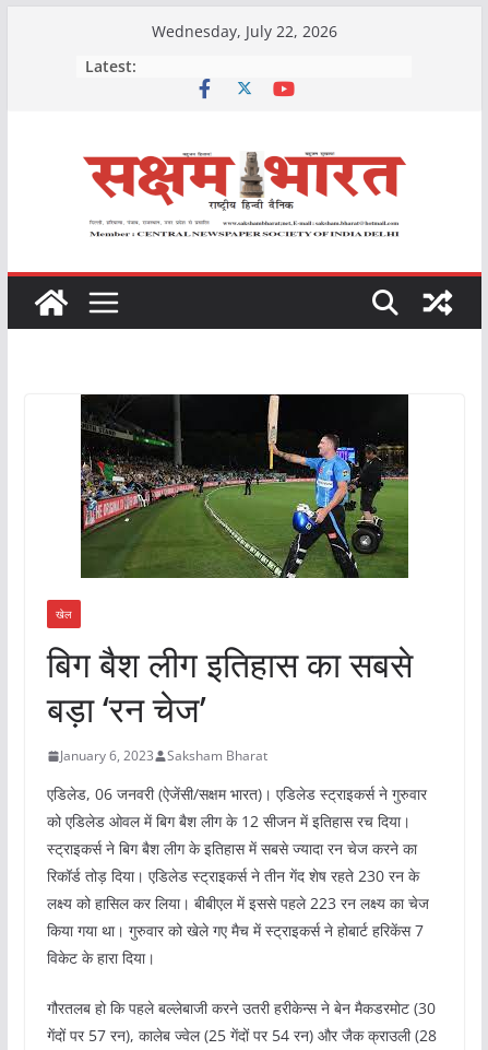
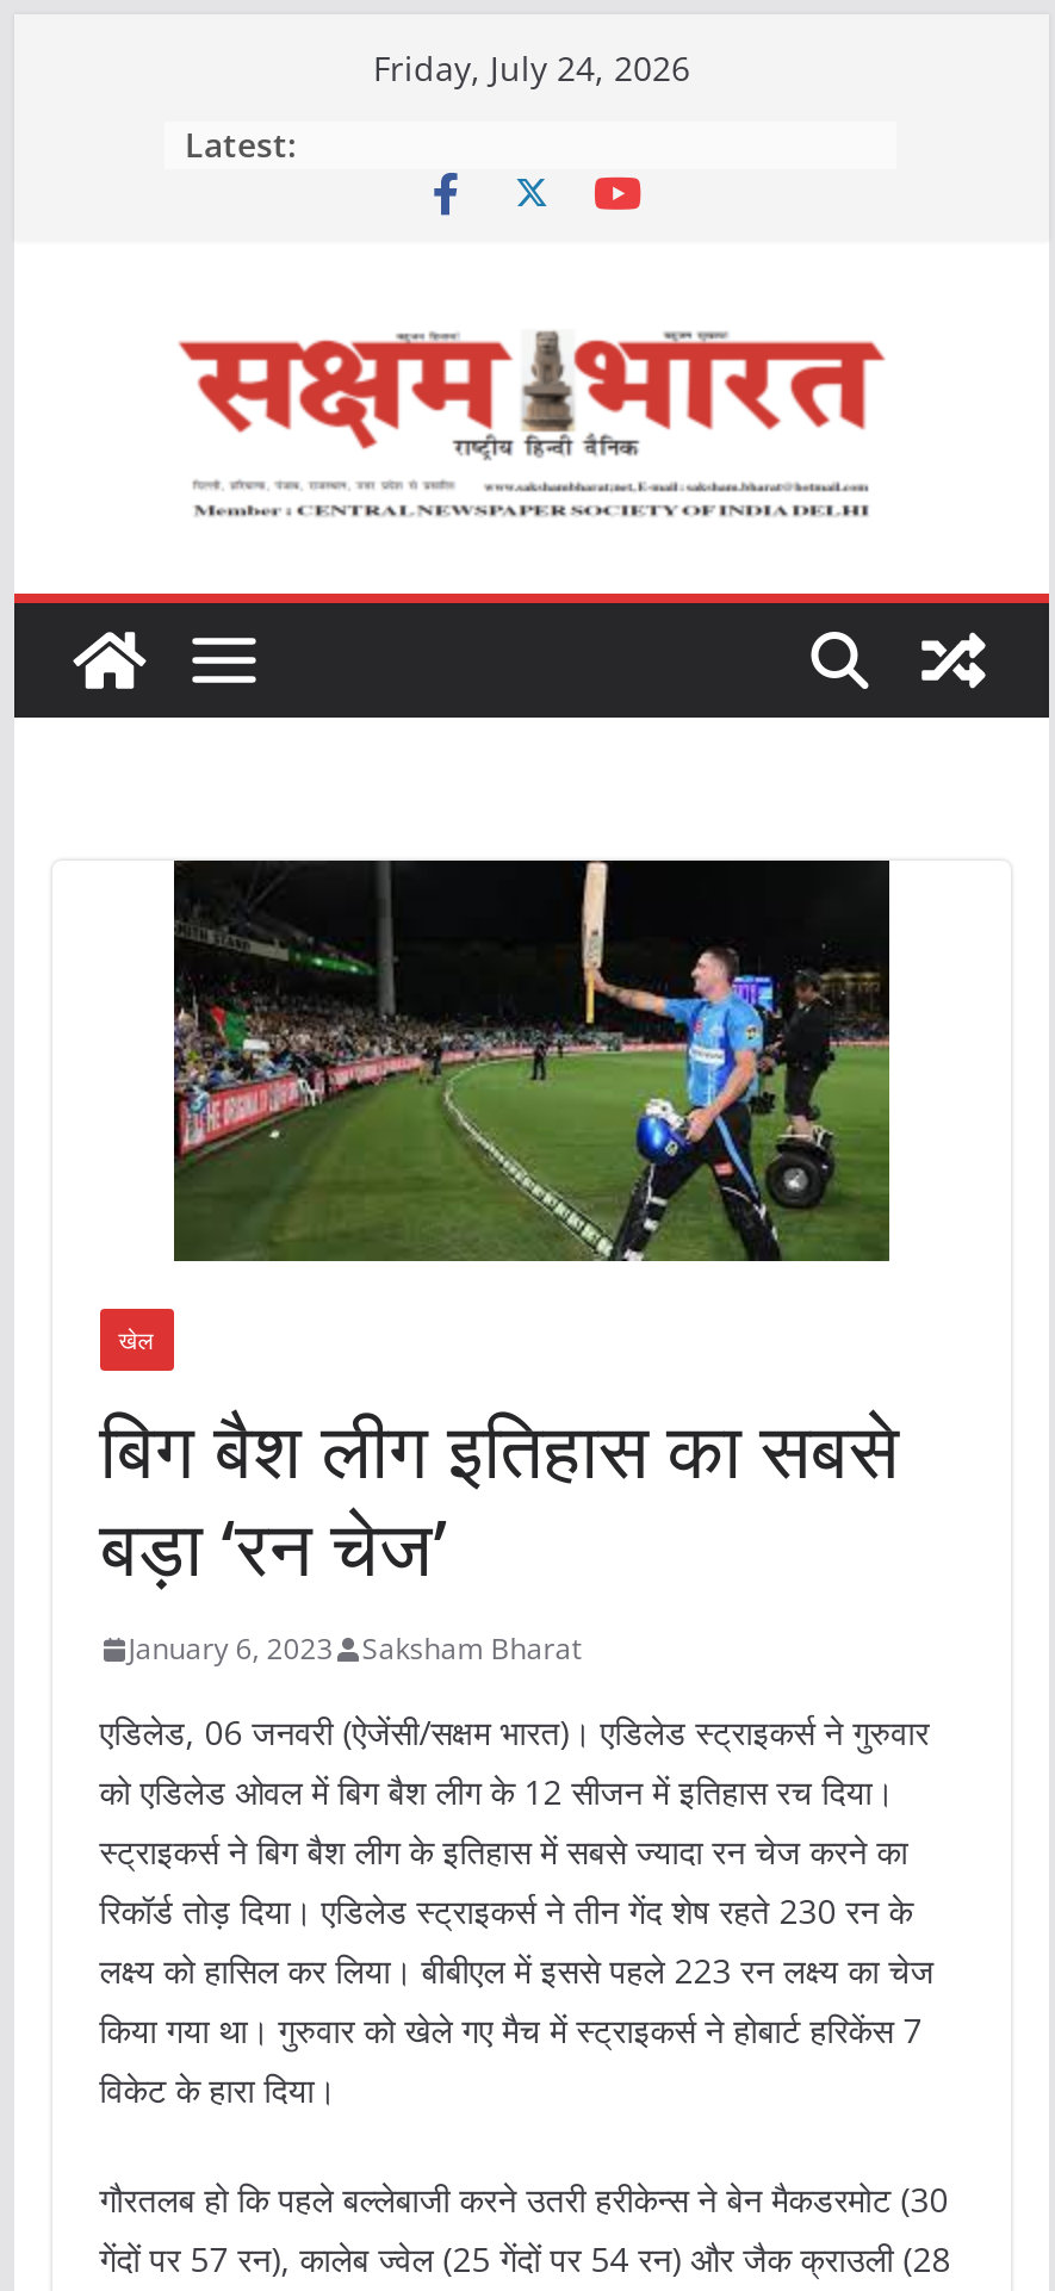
- Wednesday, July 22, 2026
+ Friday, July 24, 2026
